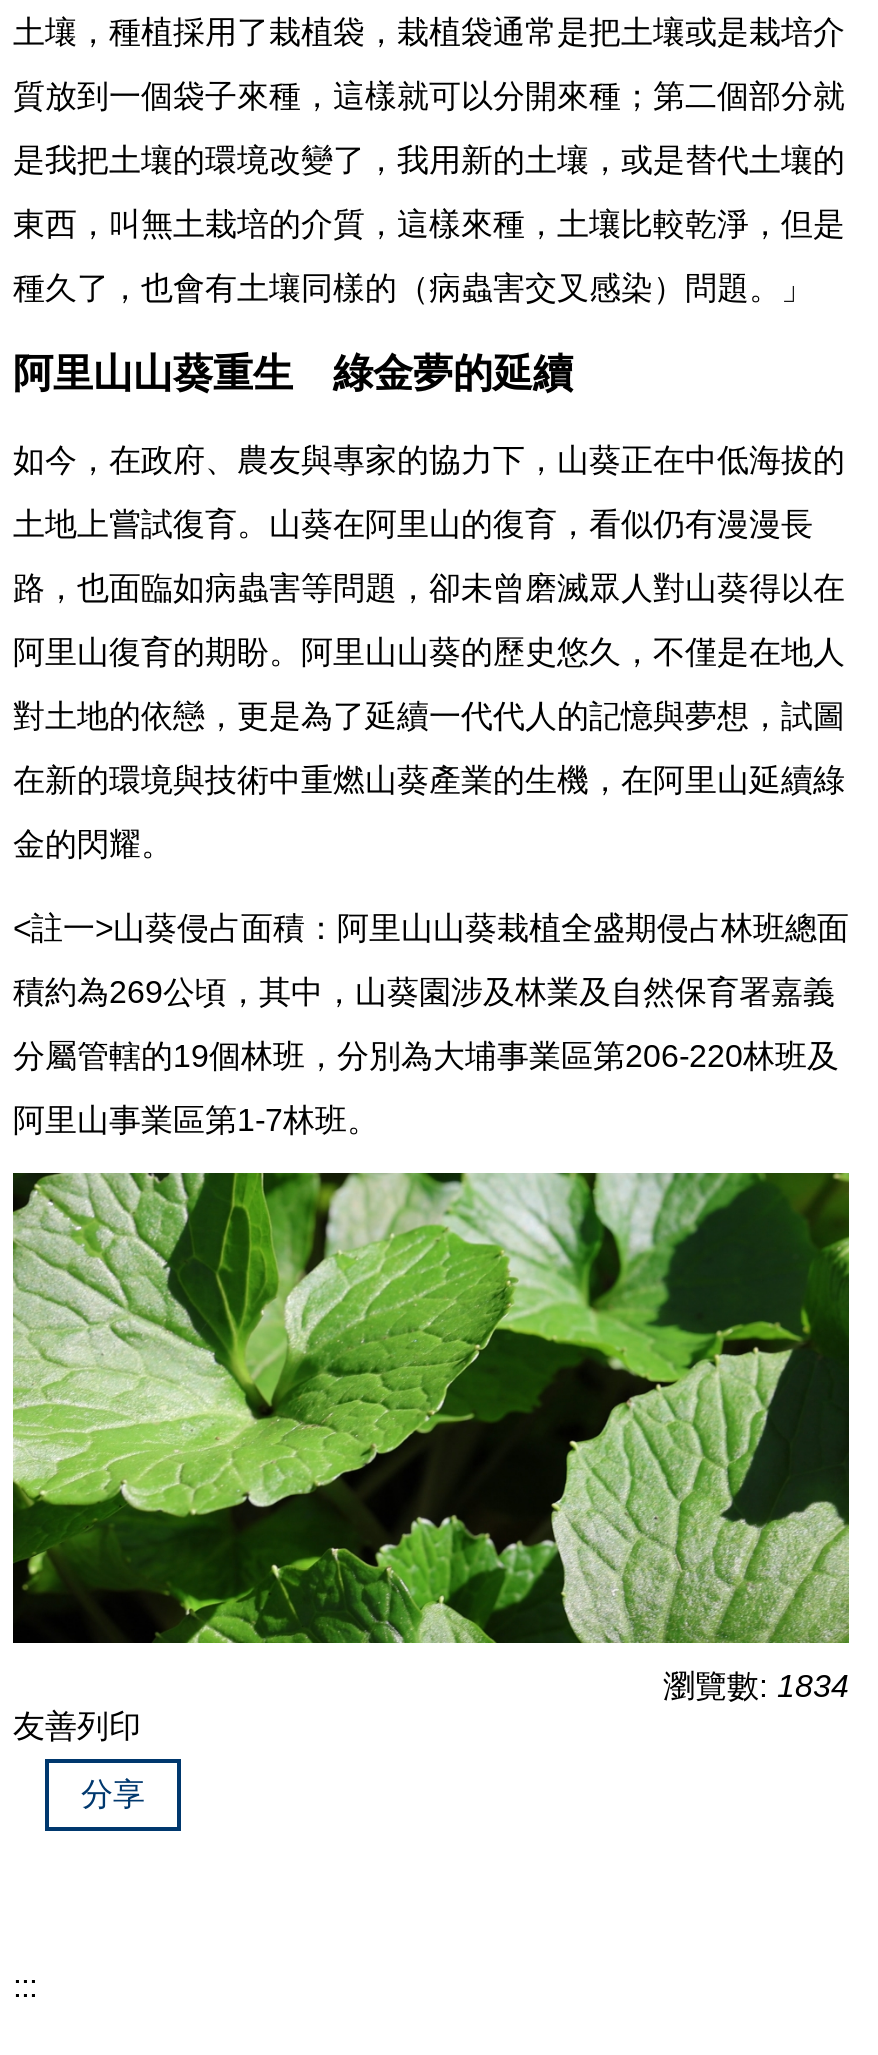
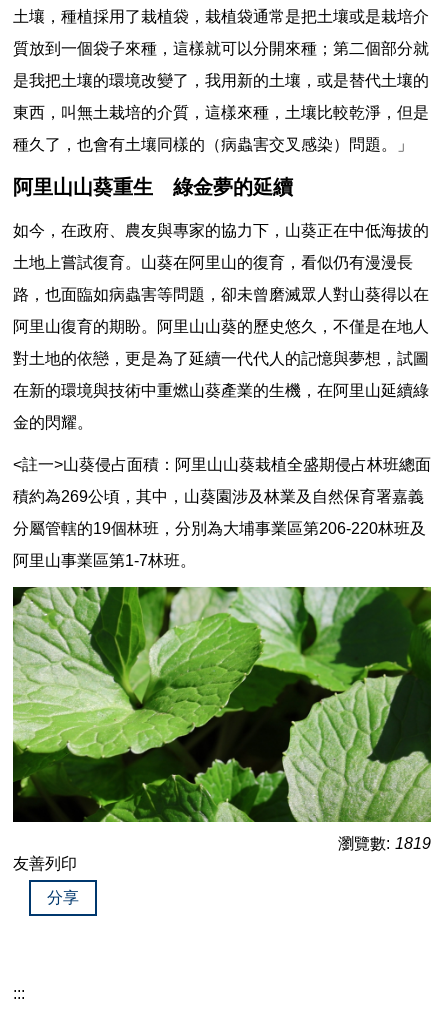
- 瀏覽數: 1834
+ 瀏覽數: 1819
